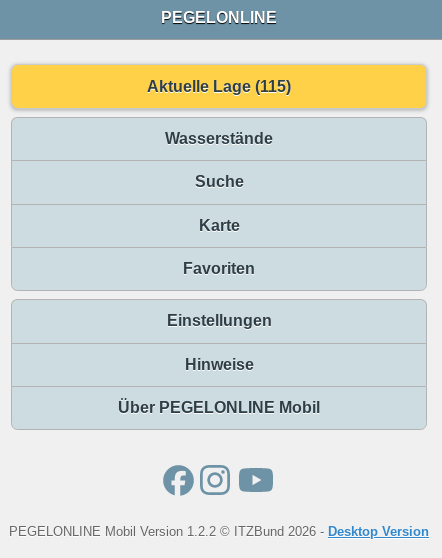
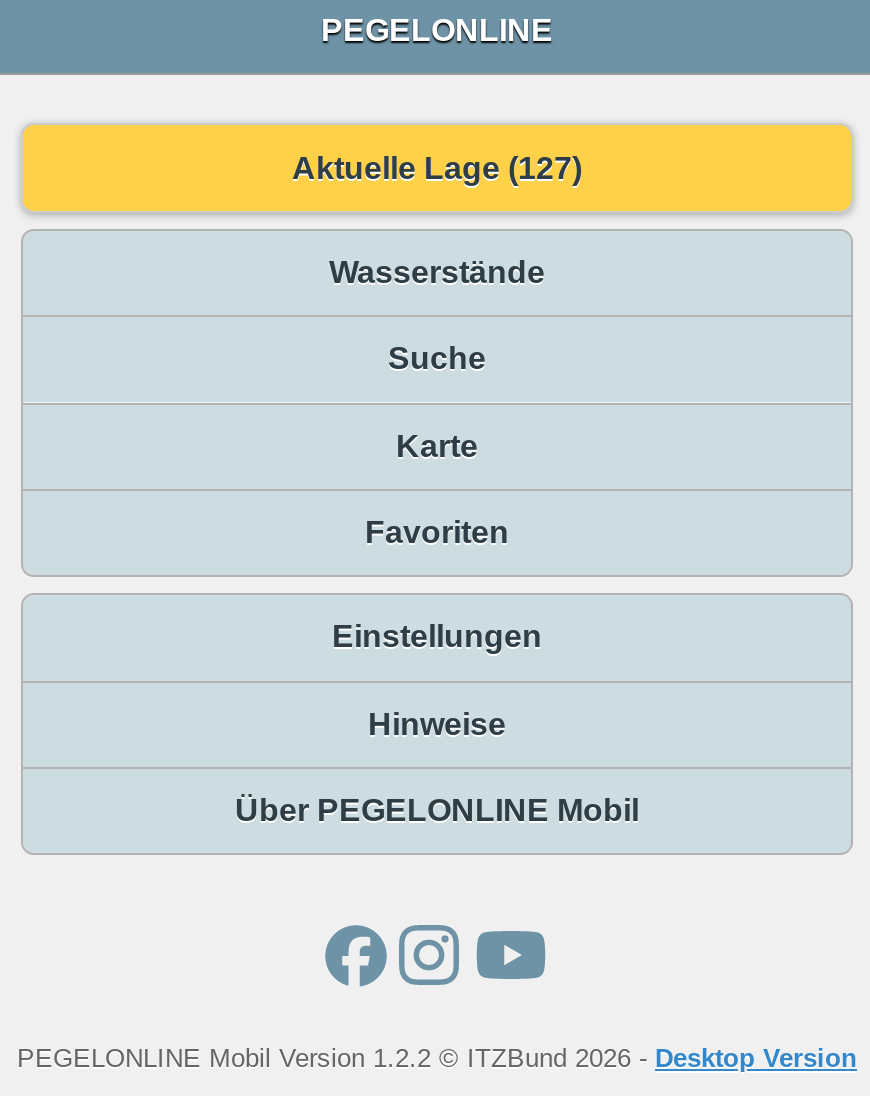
- Aktuelle Lage (115)
+ Aktuelle Lage (127)
